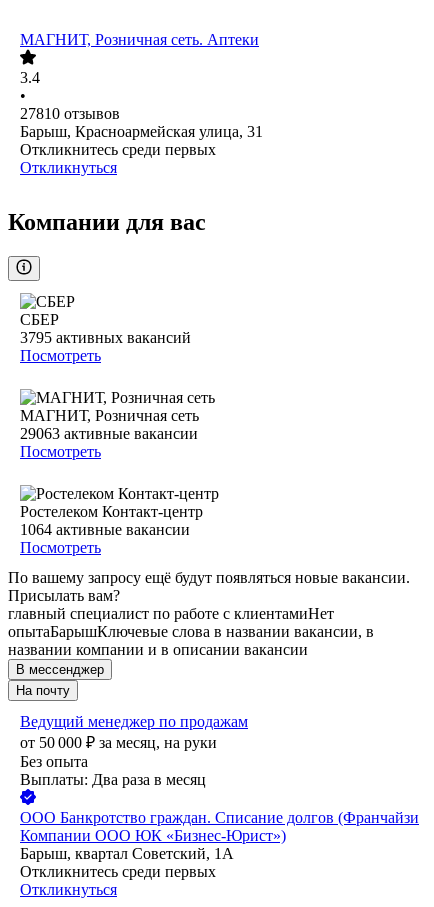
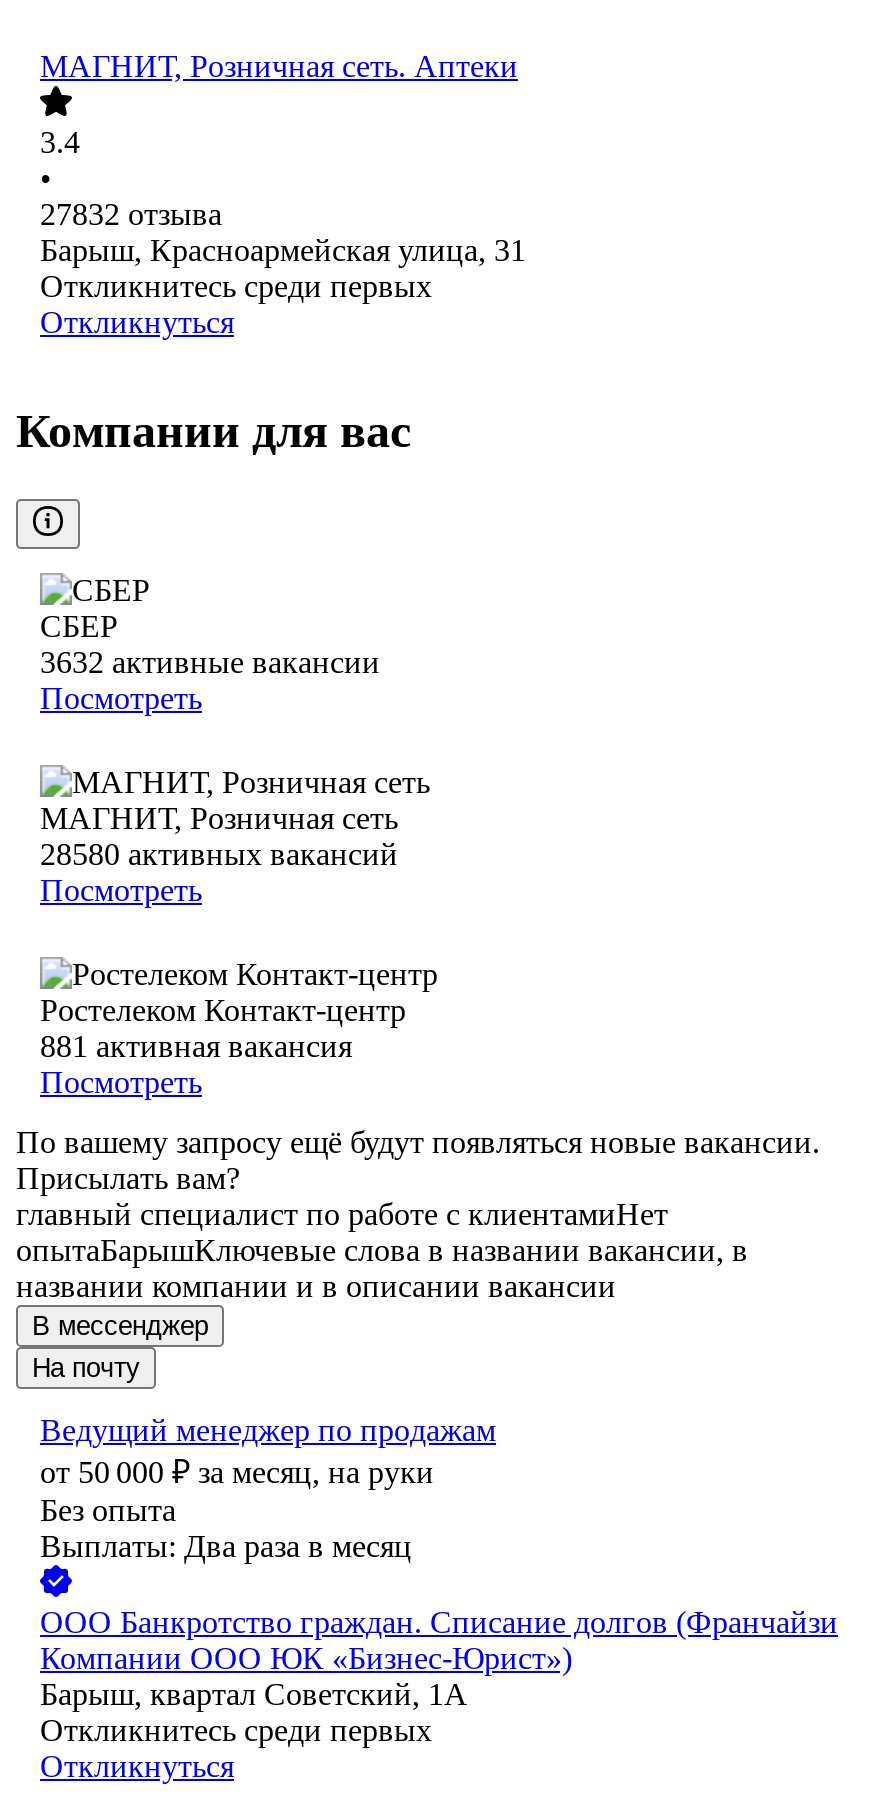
- 27810 отзывов
+ 27832 отзыва

- 3795 активных вакансий
+ 3632 активные вакансии

- 29063 активные вакансии
+ 28580 активных вакансий

- 1064 активные вакансии
+ 881 активная вакансия
